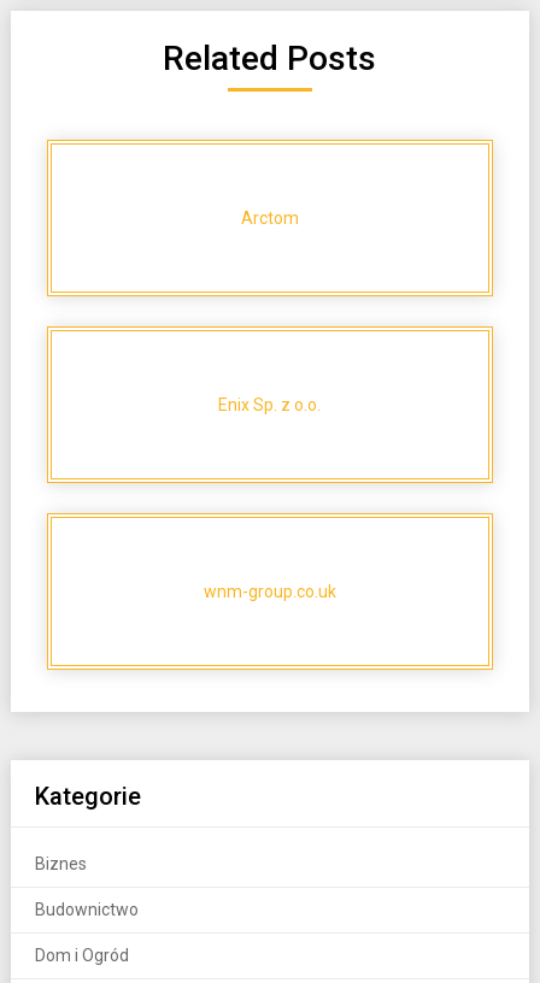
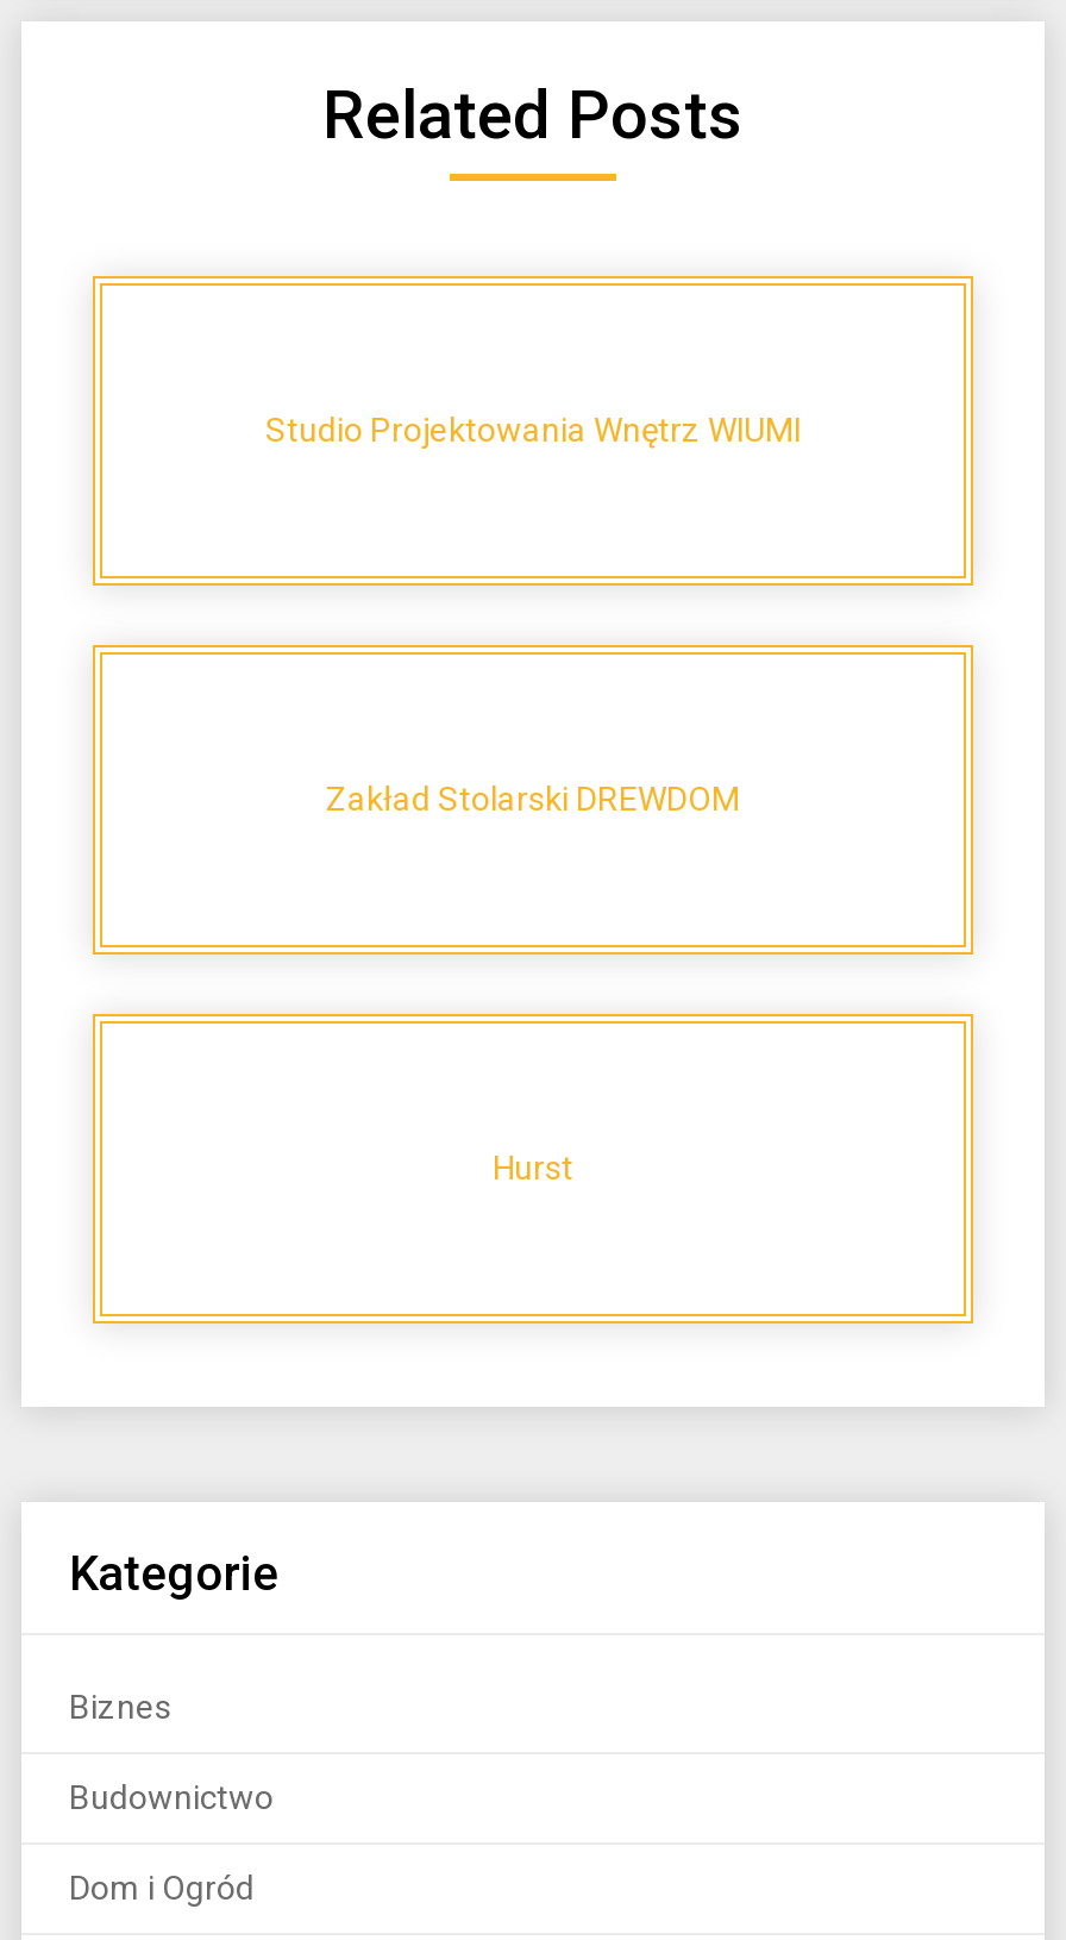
- Arctom
+ Studio Projektowania Wnętrz WIUMI

- Enix Sp. z o.o.
+ Zakład Stolarski DREWDOM

- wnm-group.co.uk
+ Hurst
